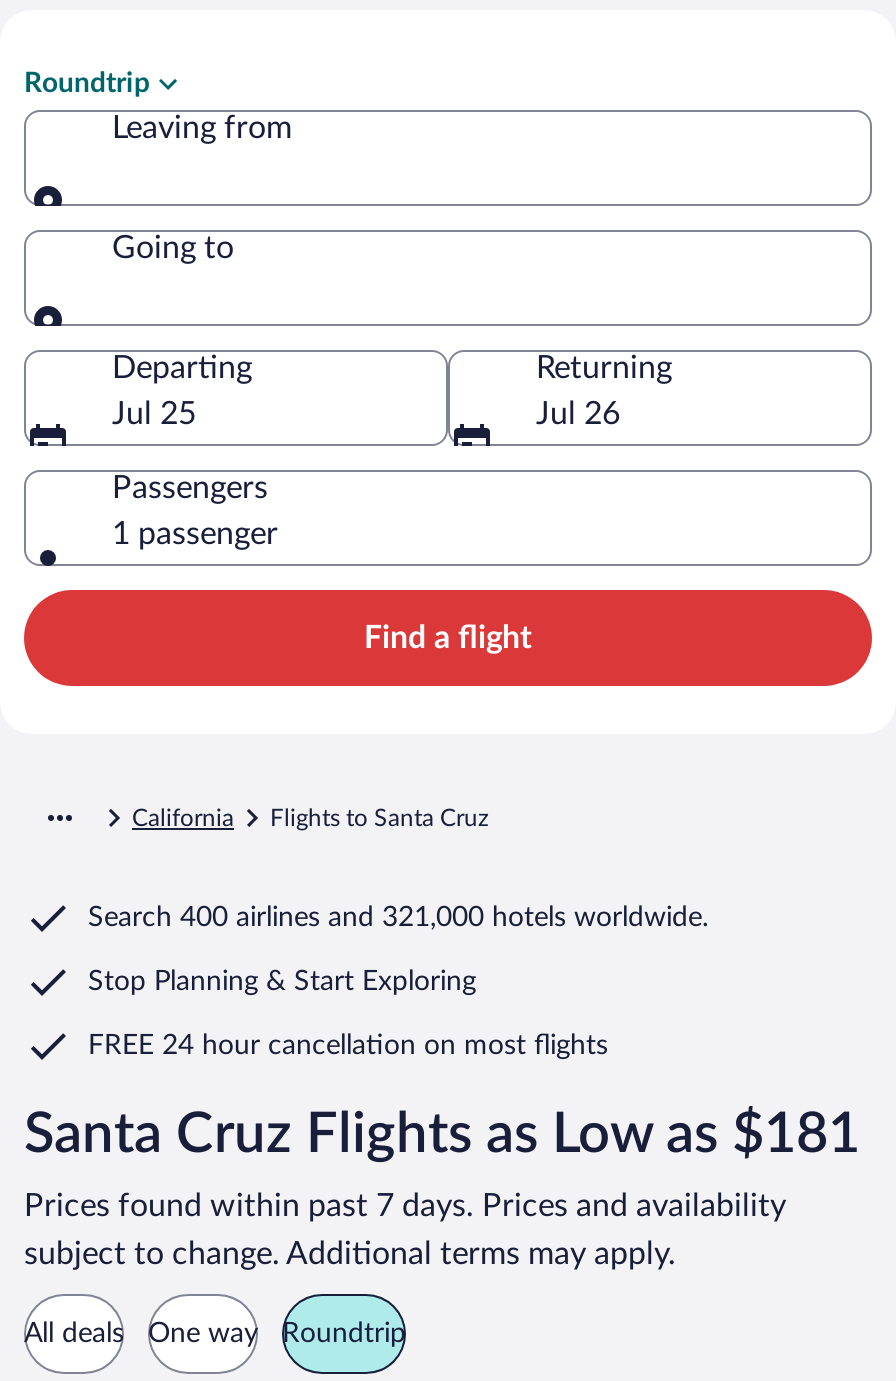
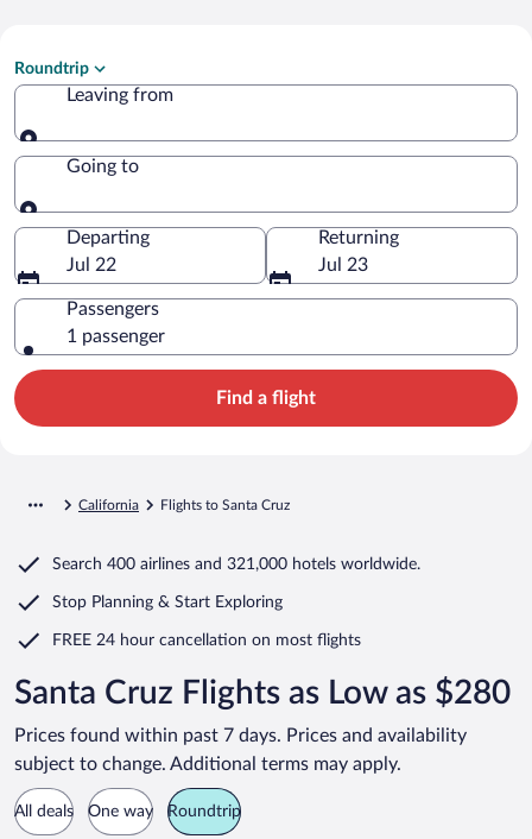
- Jul 25
+ Jul 22

- Jul 26
+ Jul 23

- Santa Cruz Flights as Low as $181
+ Santa Cruz Flights as Low as $280
